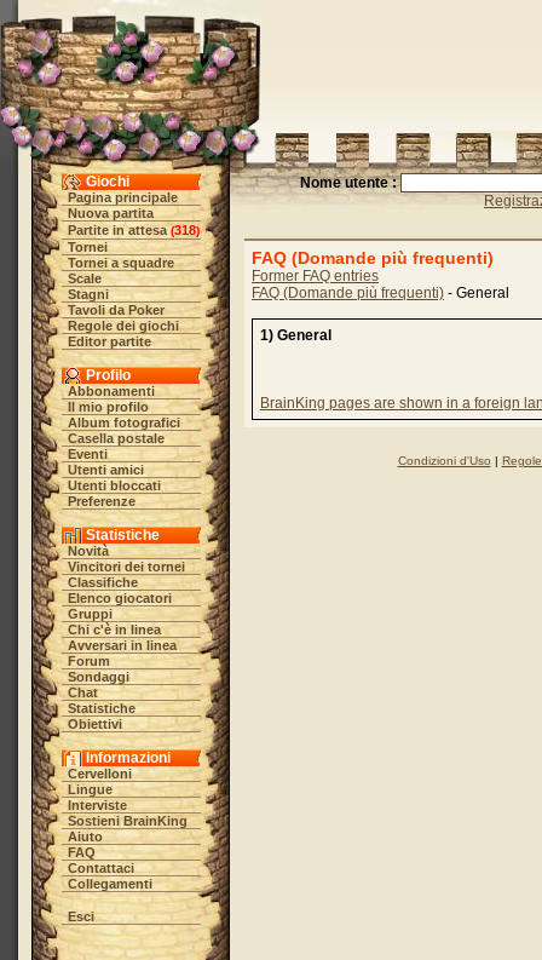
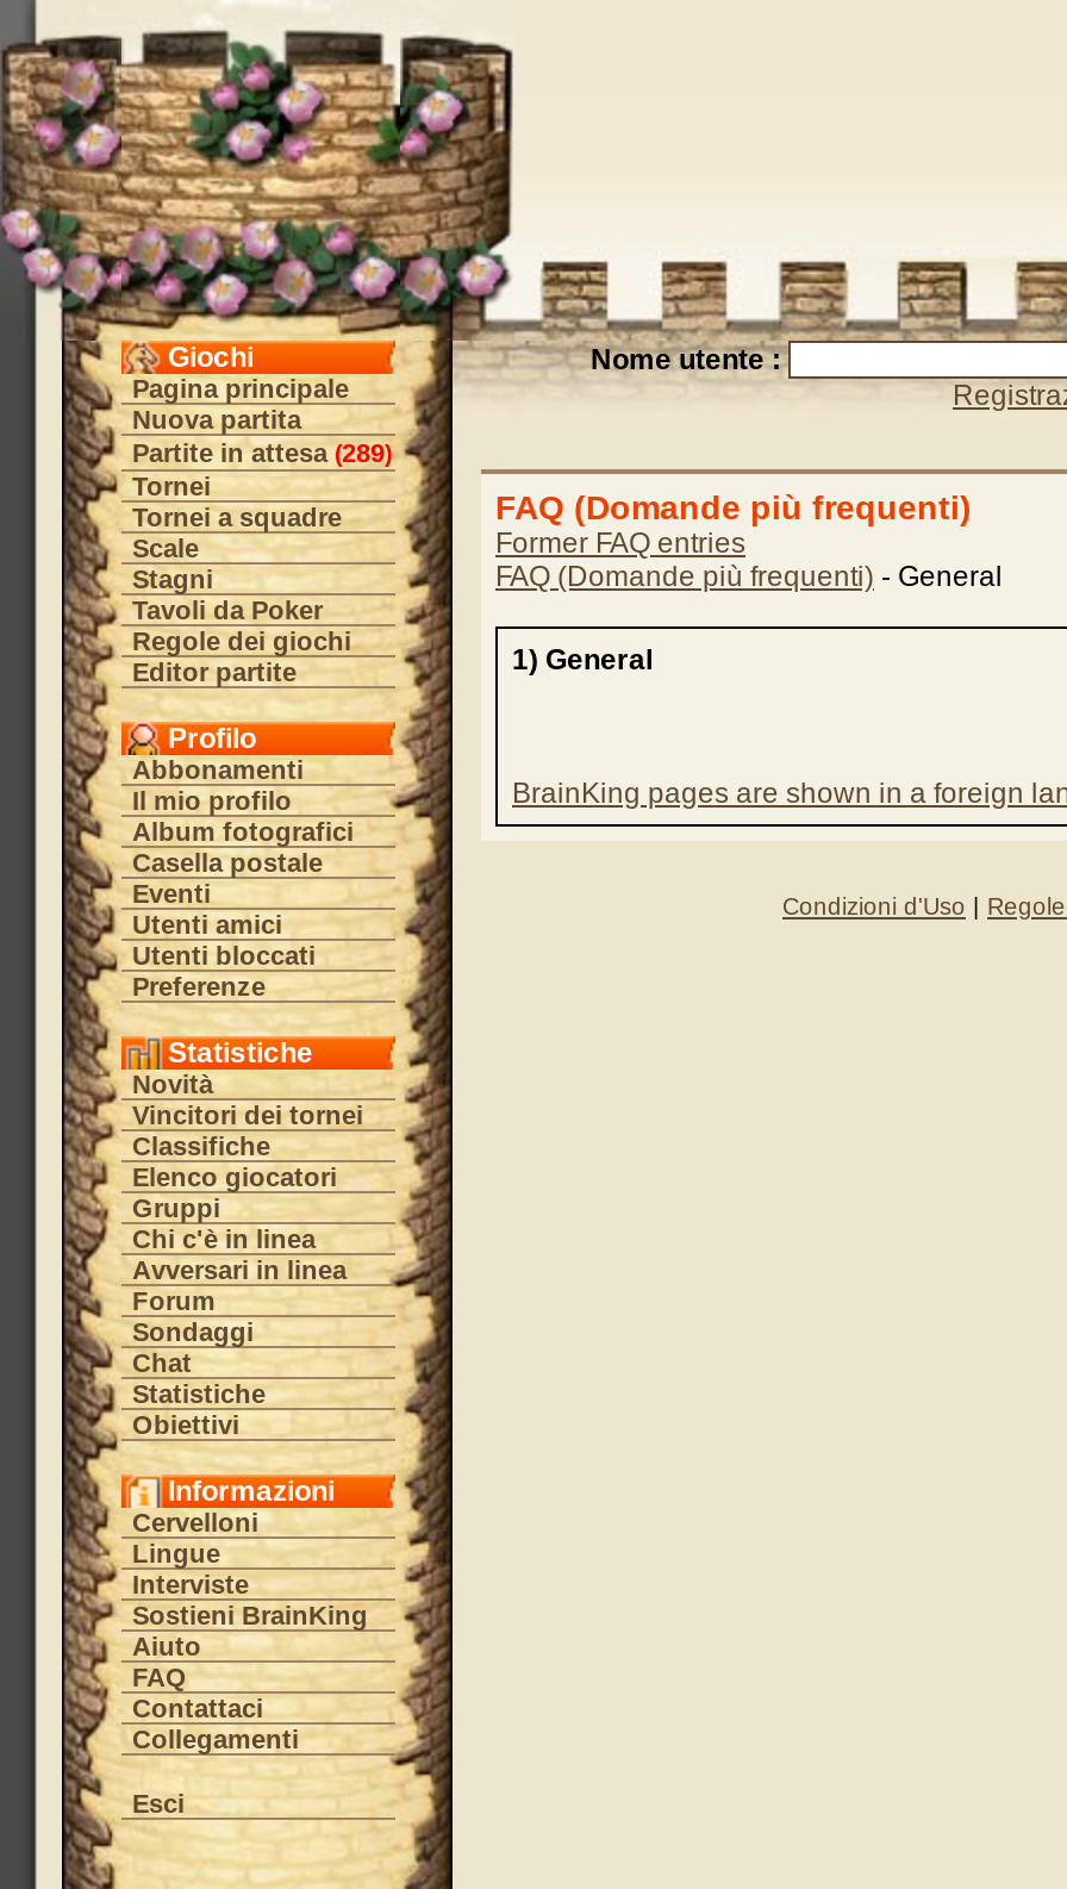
- Partite in attesa (318)
+ Partite in attesa (289)
